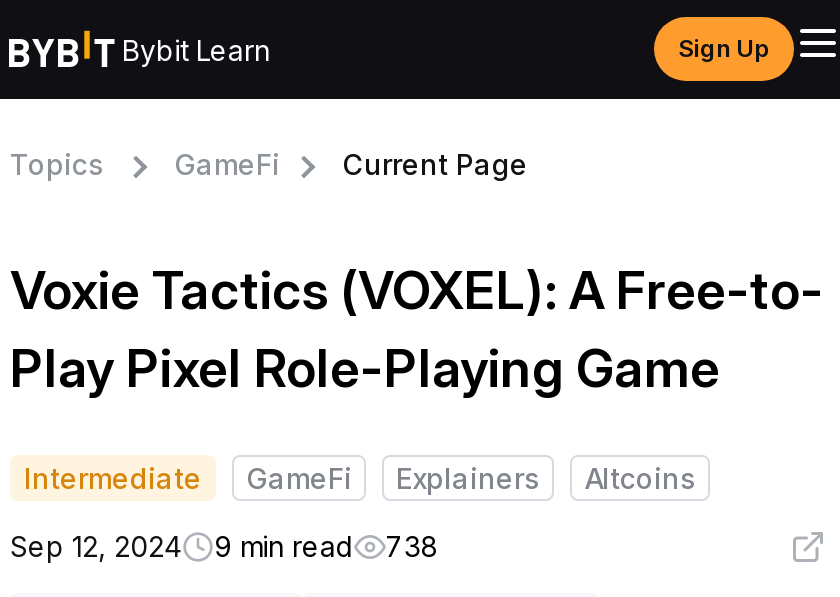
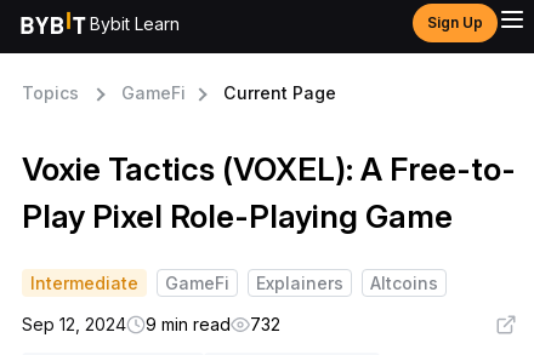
- Sep 12, 2024 9 min read 738
+ Sep 12, 2024 9 min read 732
